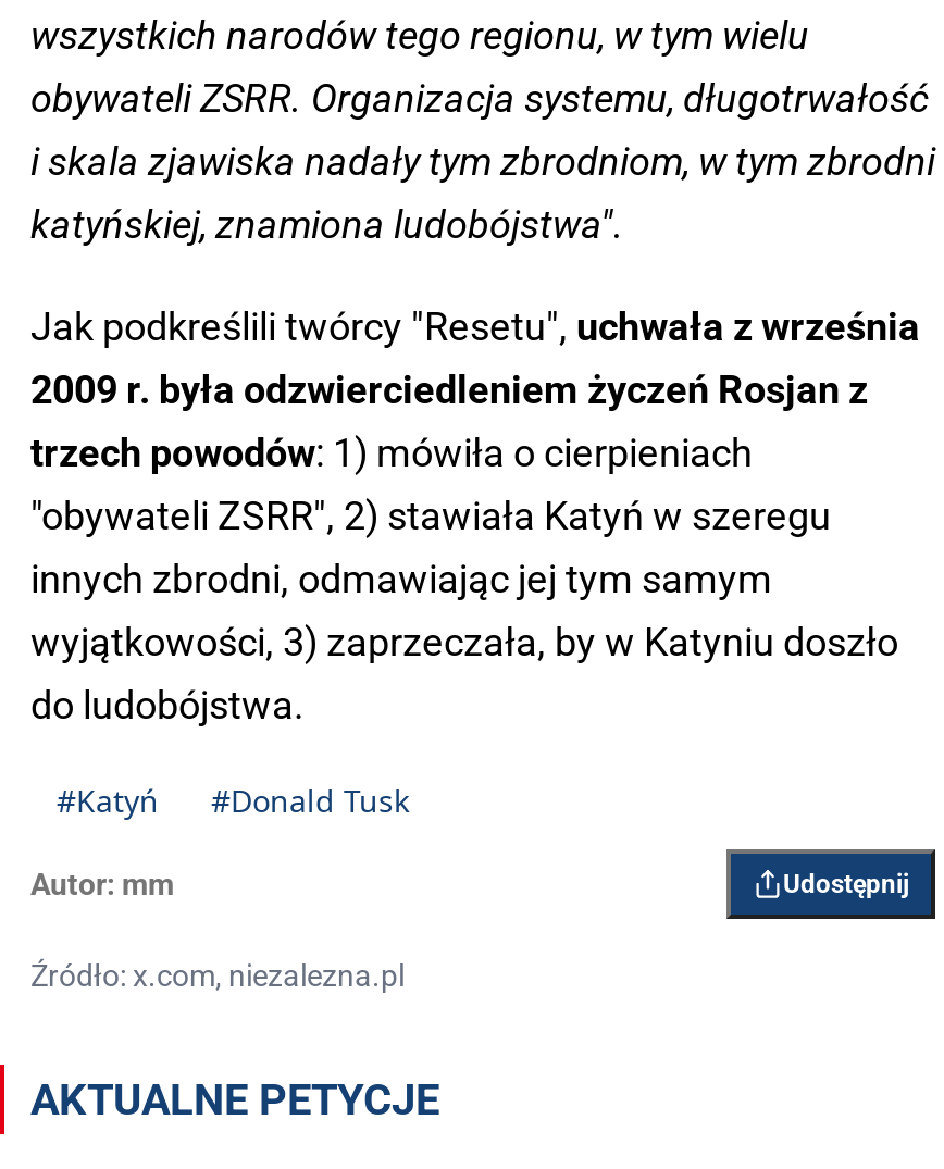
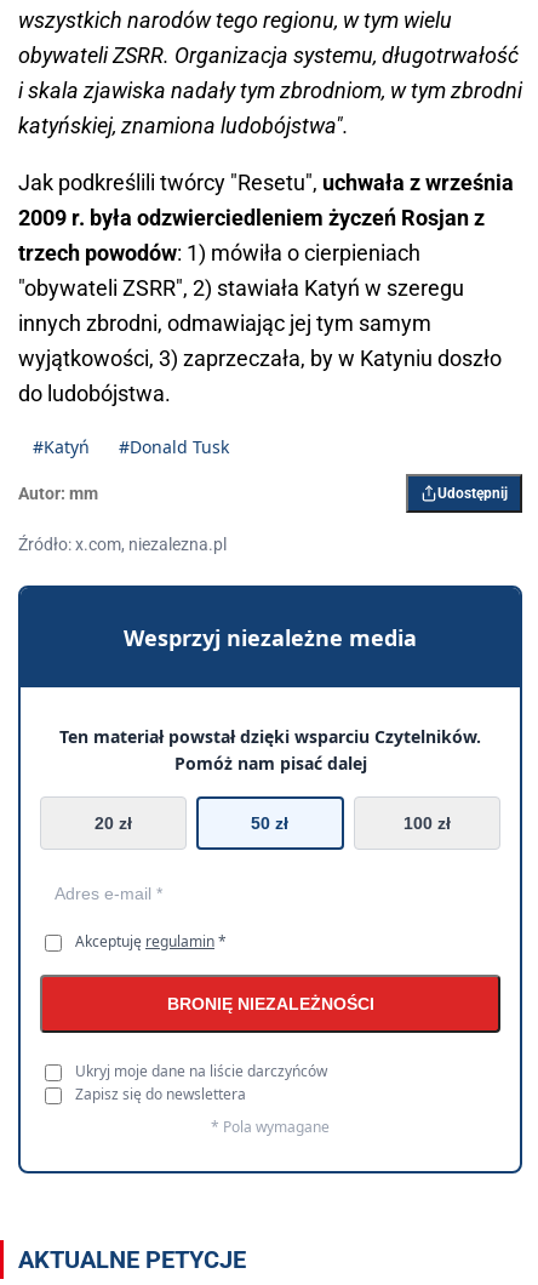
+ [image]
+ Wesprzyj niezależne media
+ Ten materiał powstał dzięki wsparciu Czytelników.
+ Pomóż nam pisać dalej
+ 20 zł
+ 50 zł
+ 100 zł

+ Akceptuję regulamin *
+ BRONIĘ NIEZALEŻNOŚCI
+ Ukryj moje dane na liście darczyńców
+ Zapisz się do newslettera
+ * Pola wymagane
